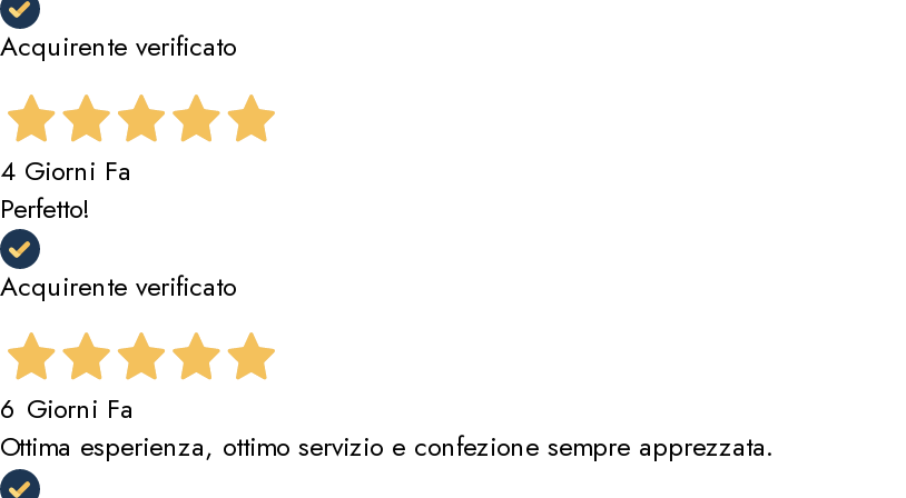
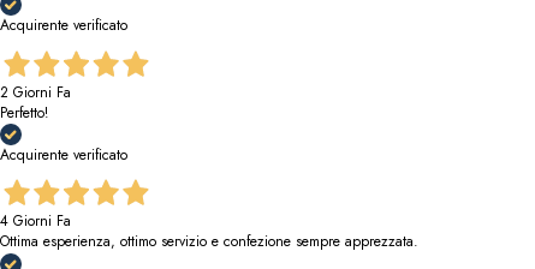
- 4 Giorni Fa
+ 2 Giorni Fa

- 6 Giorni Fa
+ 4 Giorni Fa
